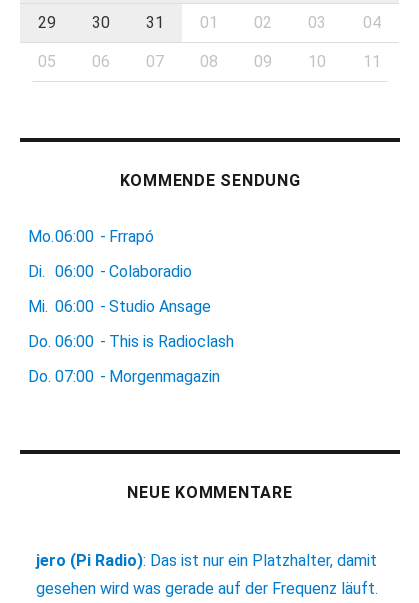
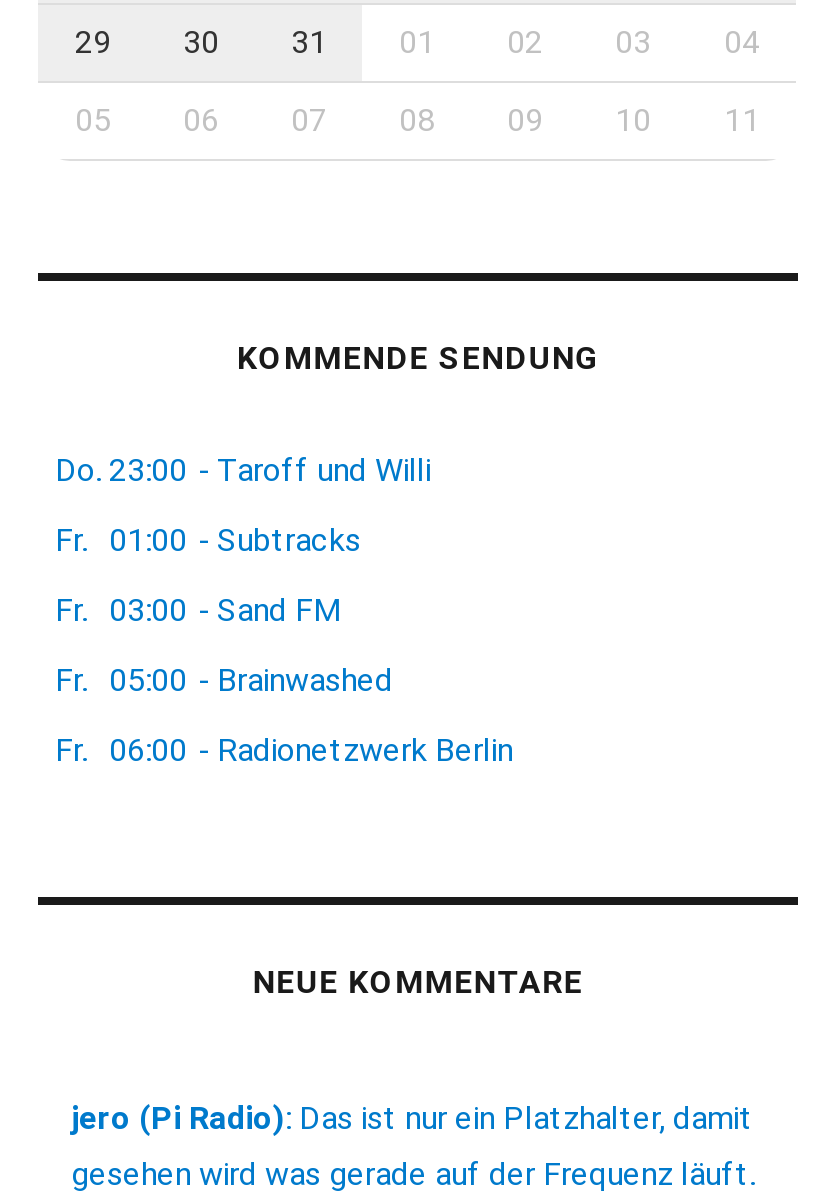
- Mo. 06:00 - Frrapó
+ Do. 23:00 - Taroff und Willi

- Di. 06:00 - Colaboradio
+ Fr. 01:00 - Subtracks

- Mi. 06:00 - Studio Ansage
+ Fr. 03:00 - Sand FM

- Do. 06:00 - This is Radioclash
+ Fr. 05:00 - Brainwashed

- Do. 07:00 - Morgenmagazin
+ Fr. 06:00 - Radionetzwerk Berlin
